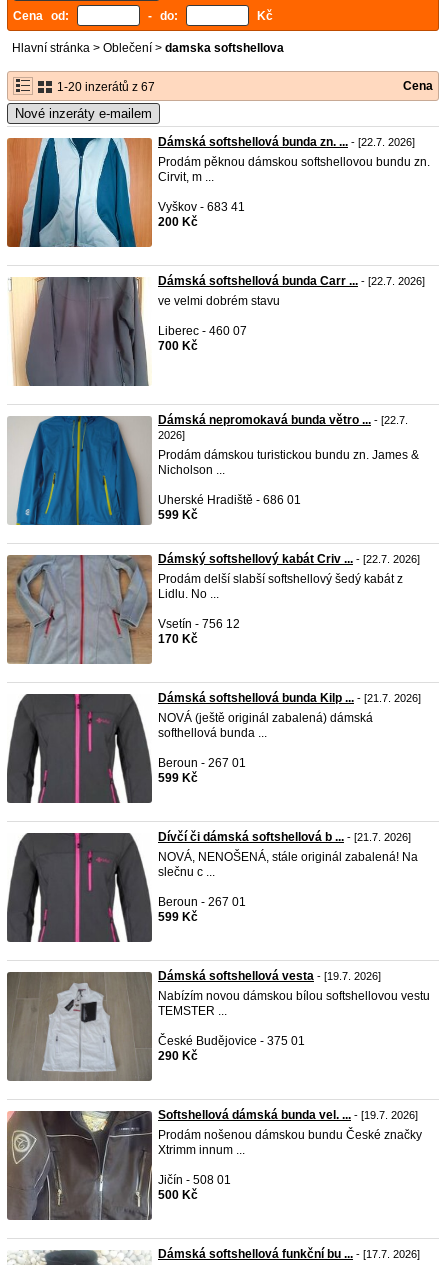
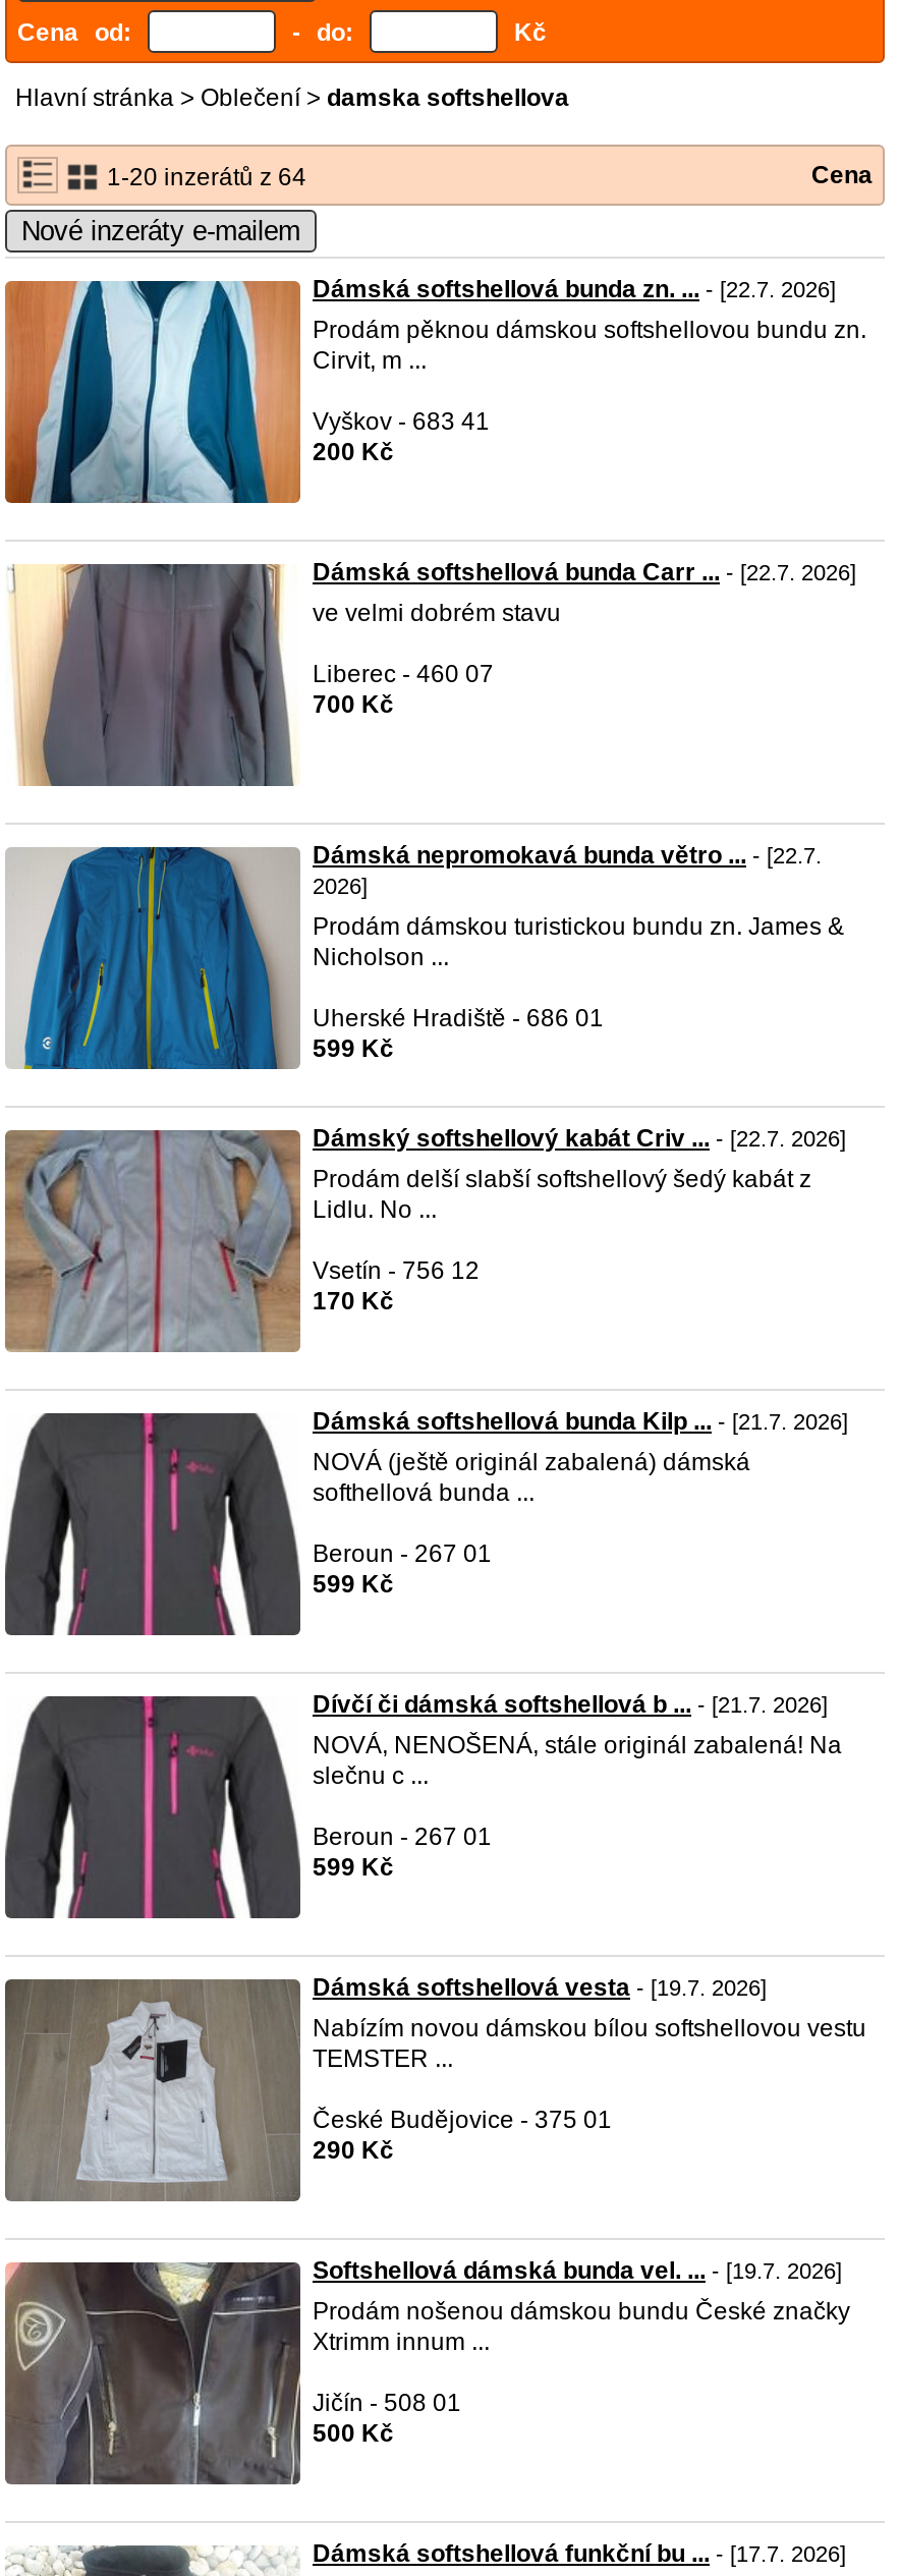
- 1-20 inzerátů z 67
+ 1-20 inzerátů z 64
